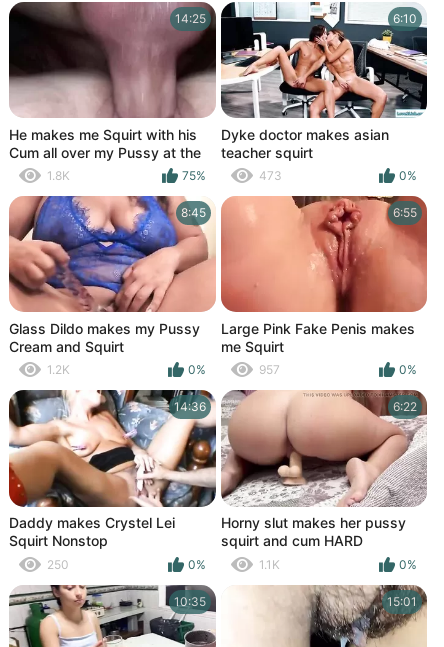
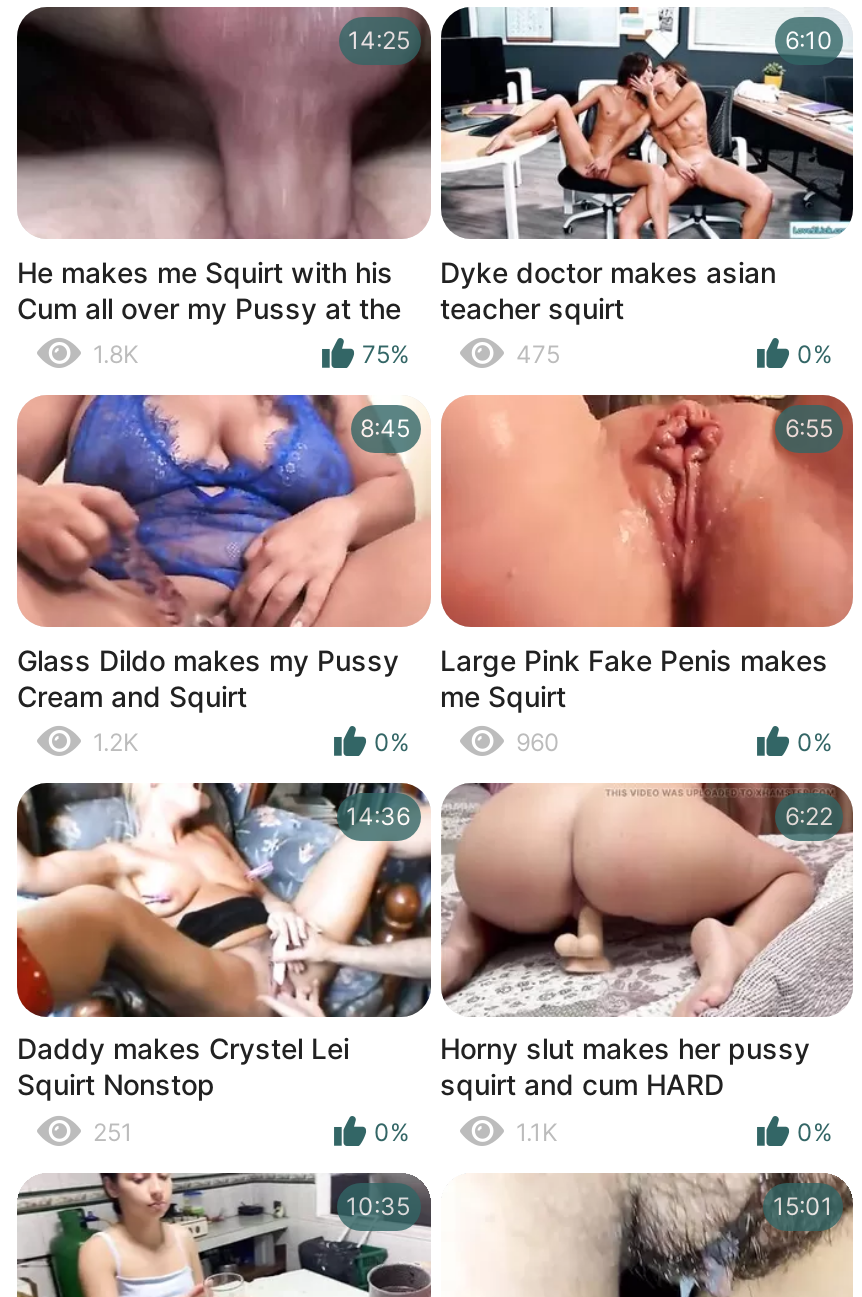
- 473
+ 475

- 957
+ 960

- 250
+ 251
